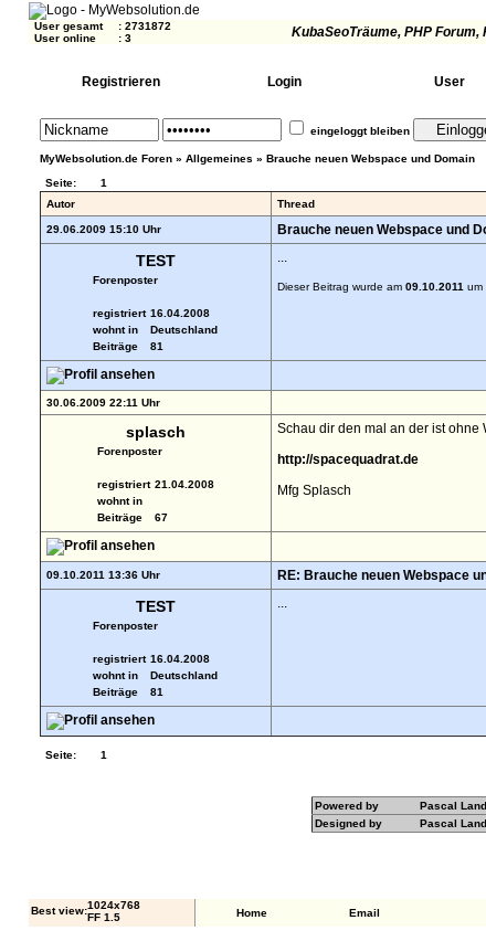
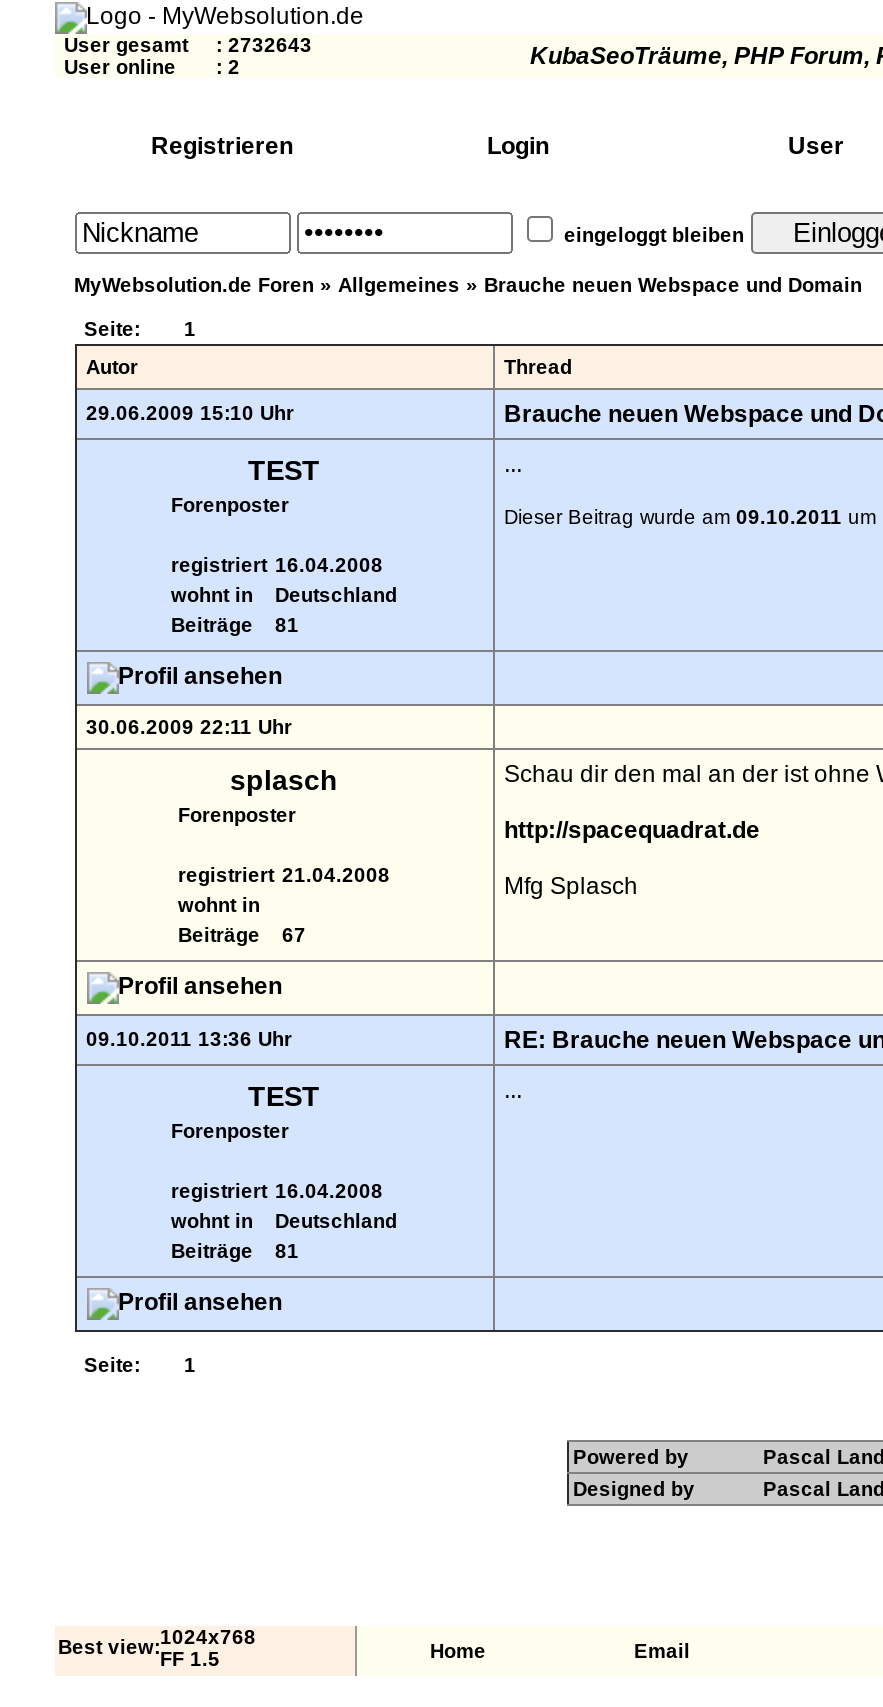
- User gesamt : 2731872
+ User gesamt : 2732643

- User online : 3
+ User online : 2
